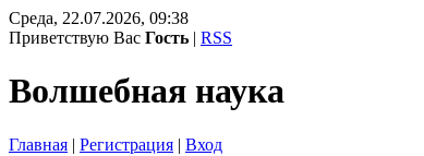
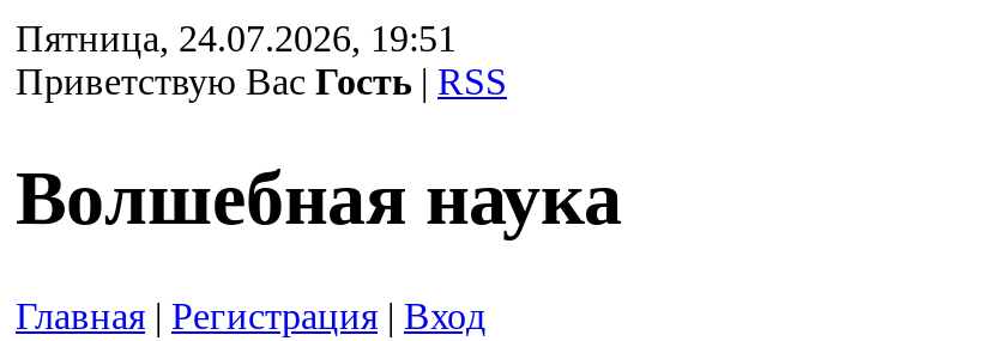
- Среда, 22.07.2026, 09:38
+ Пятница, 24.07.2026, 19:51
